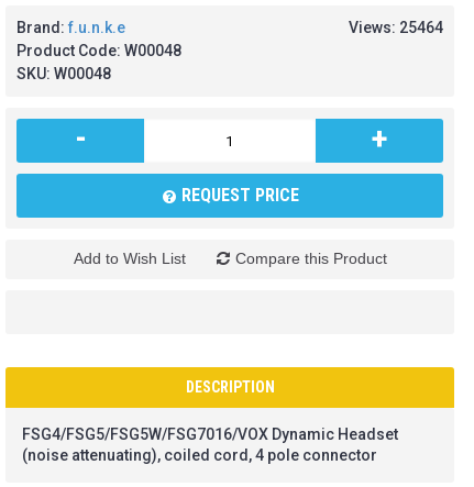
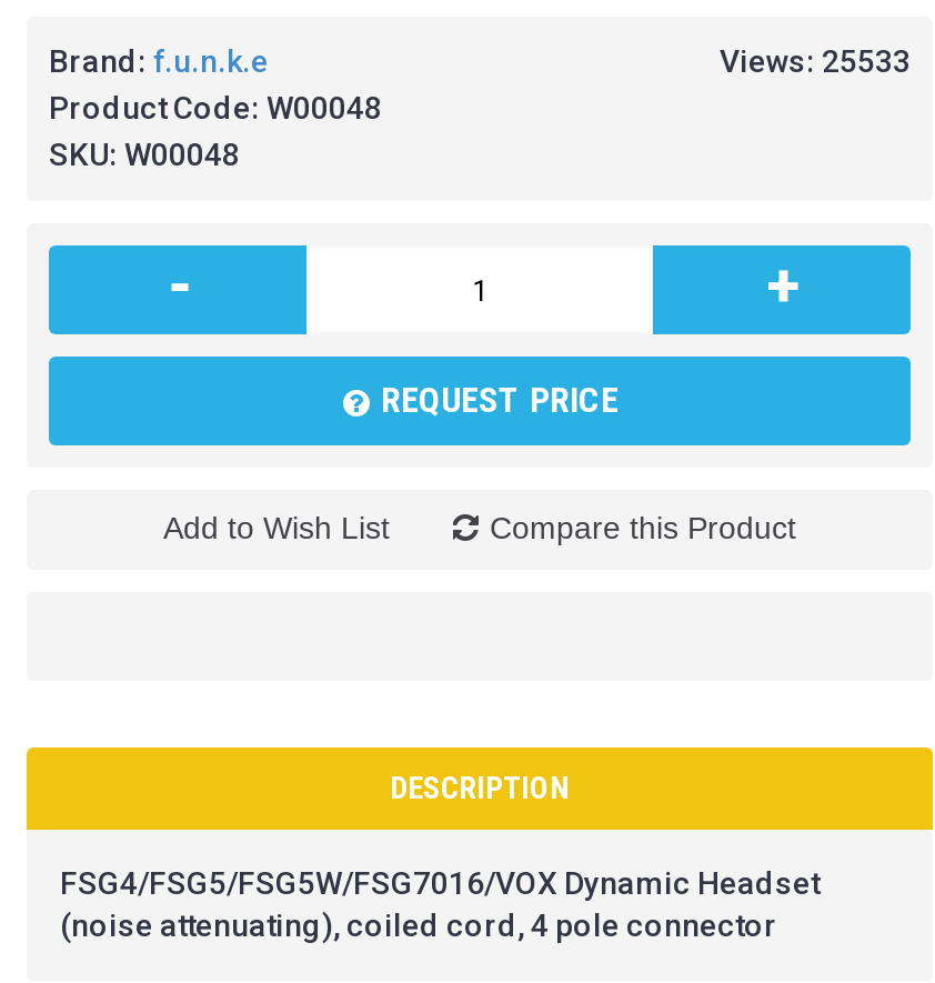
- Views: 25464
+ Views: 25533
